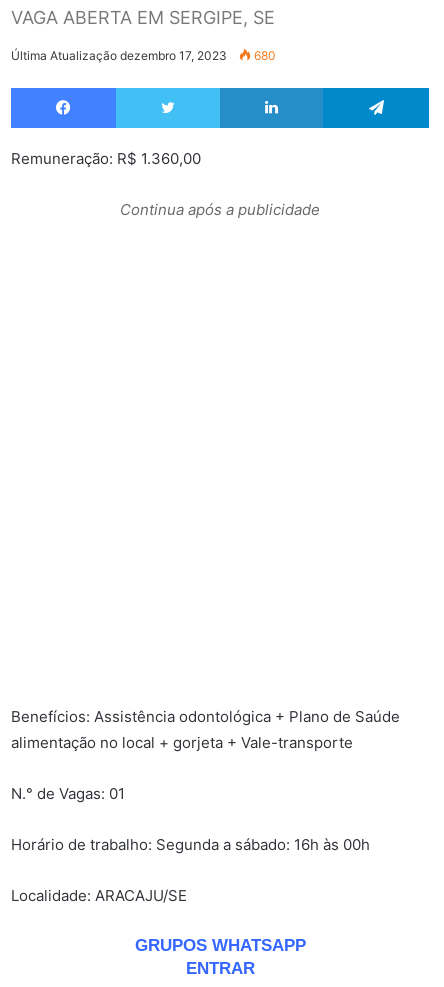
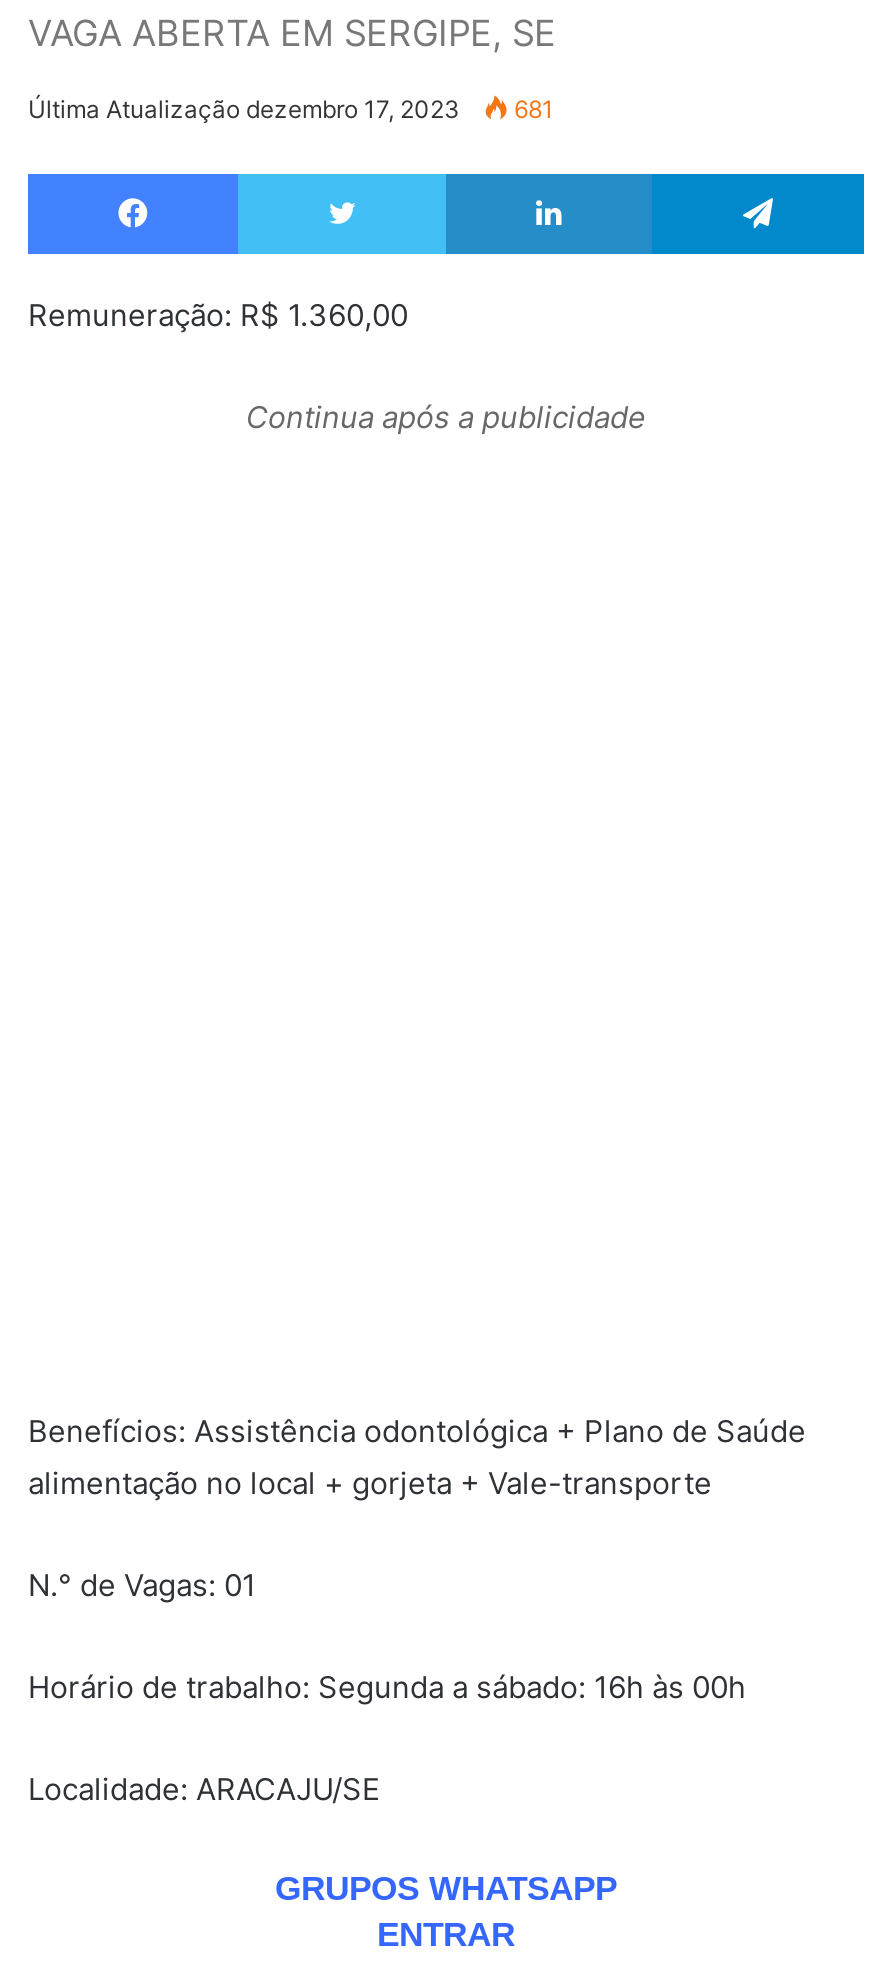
- Última Atualização dezembro 17, 2023 680
+ Última Atualização dezembro 17, 2023 681
